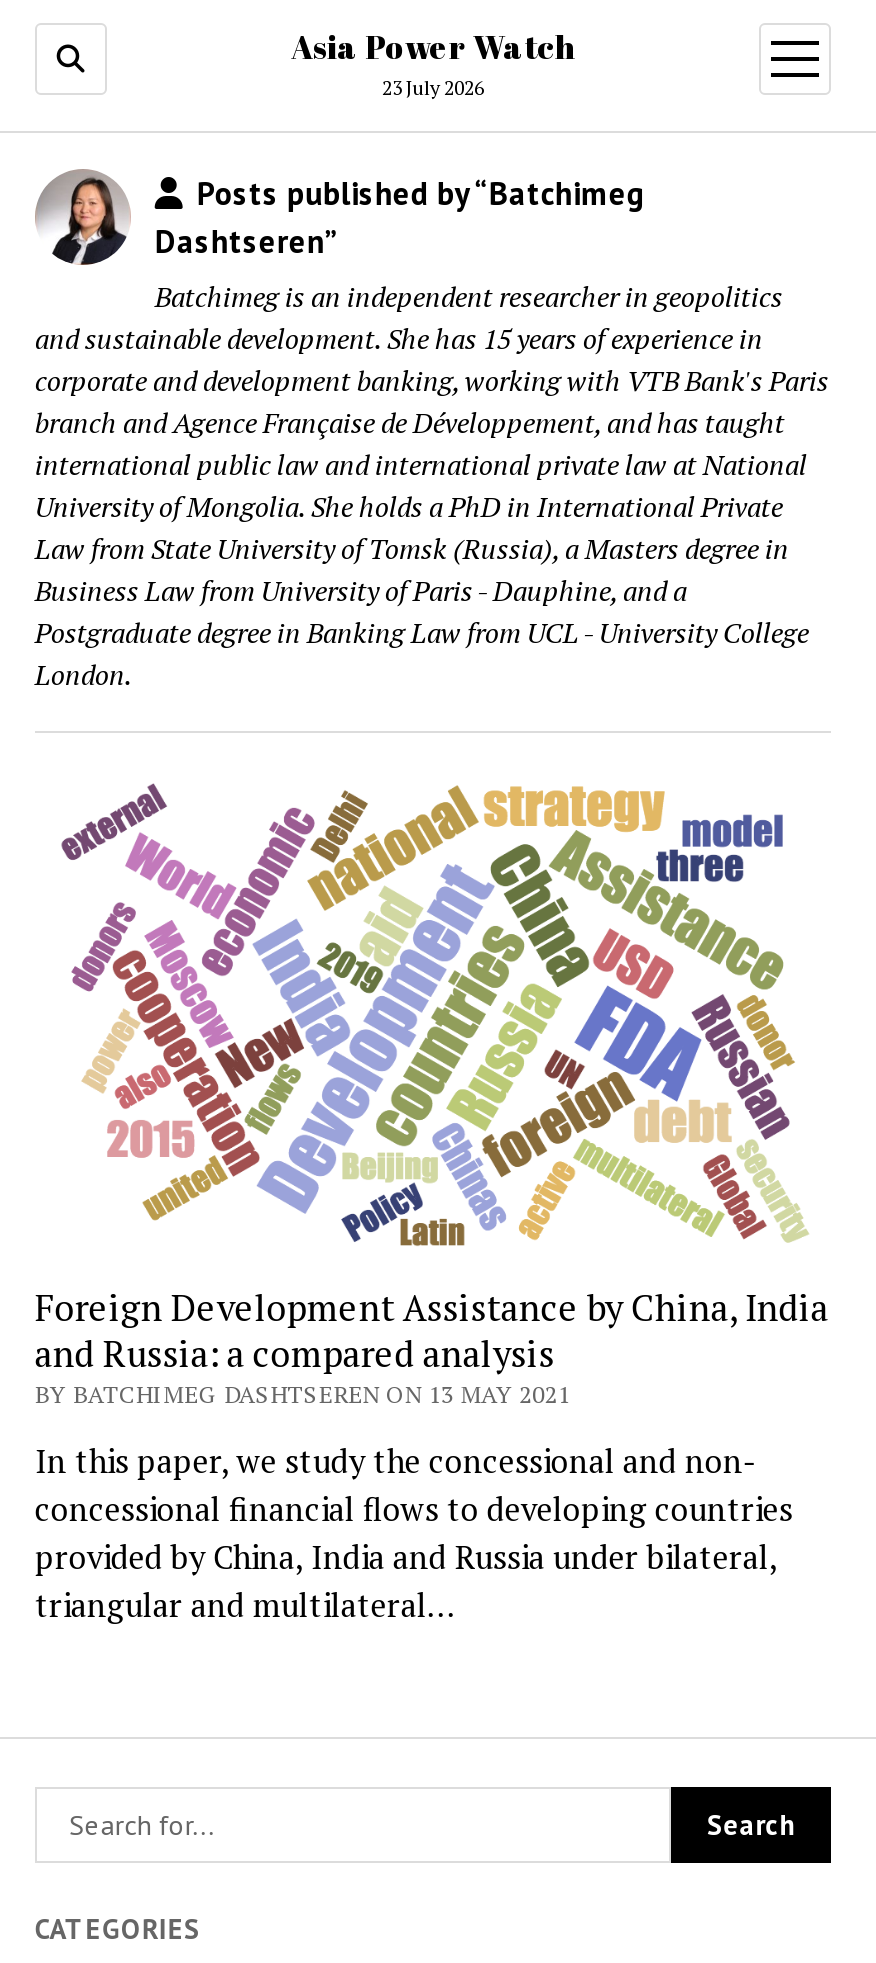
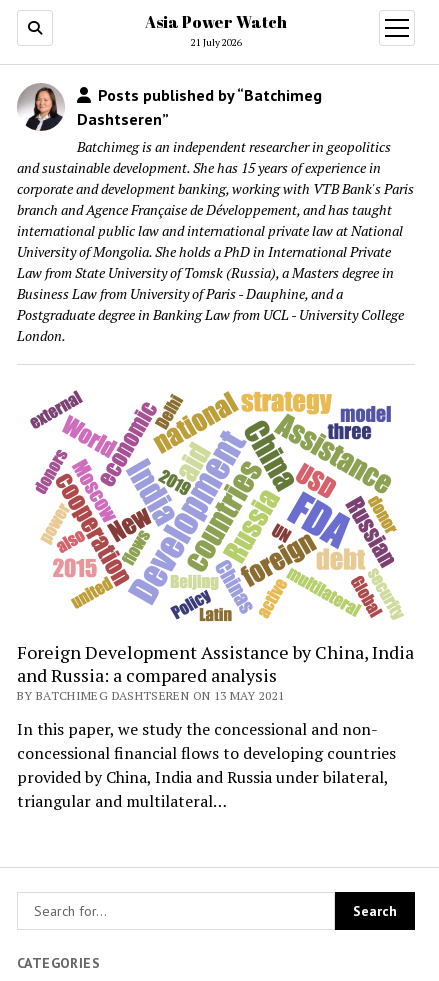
- 23 July 2026
+ 21 July 2026
